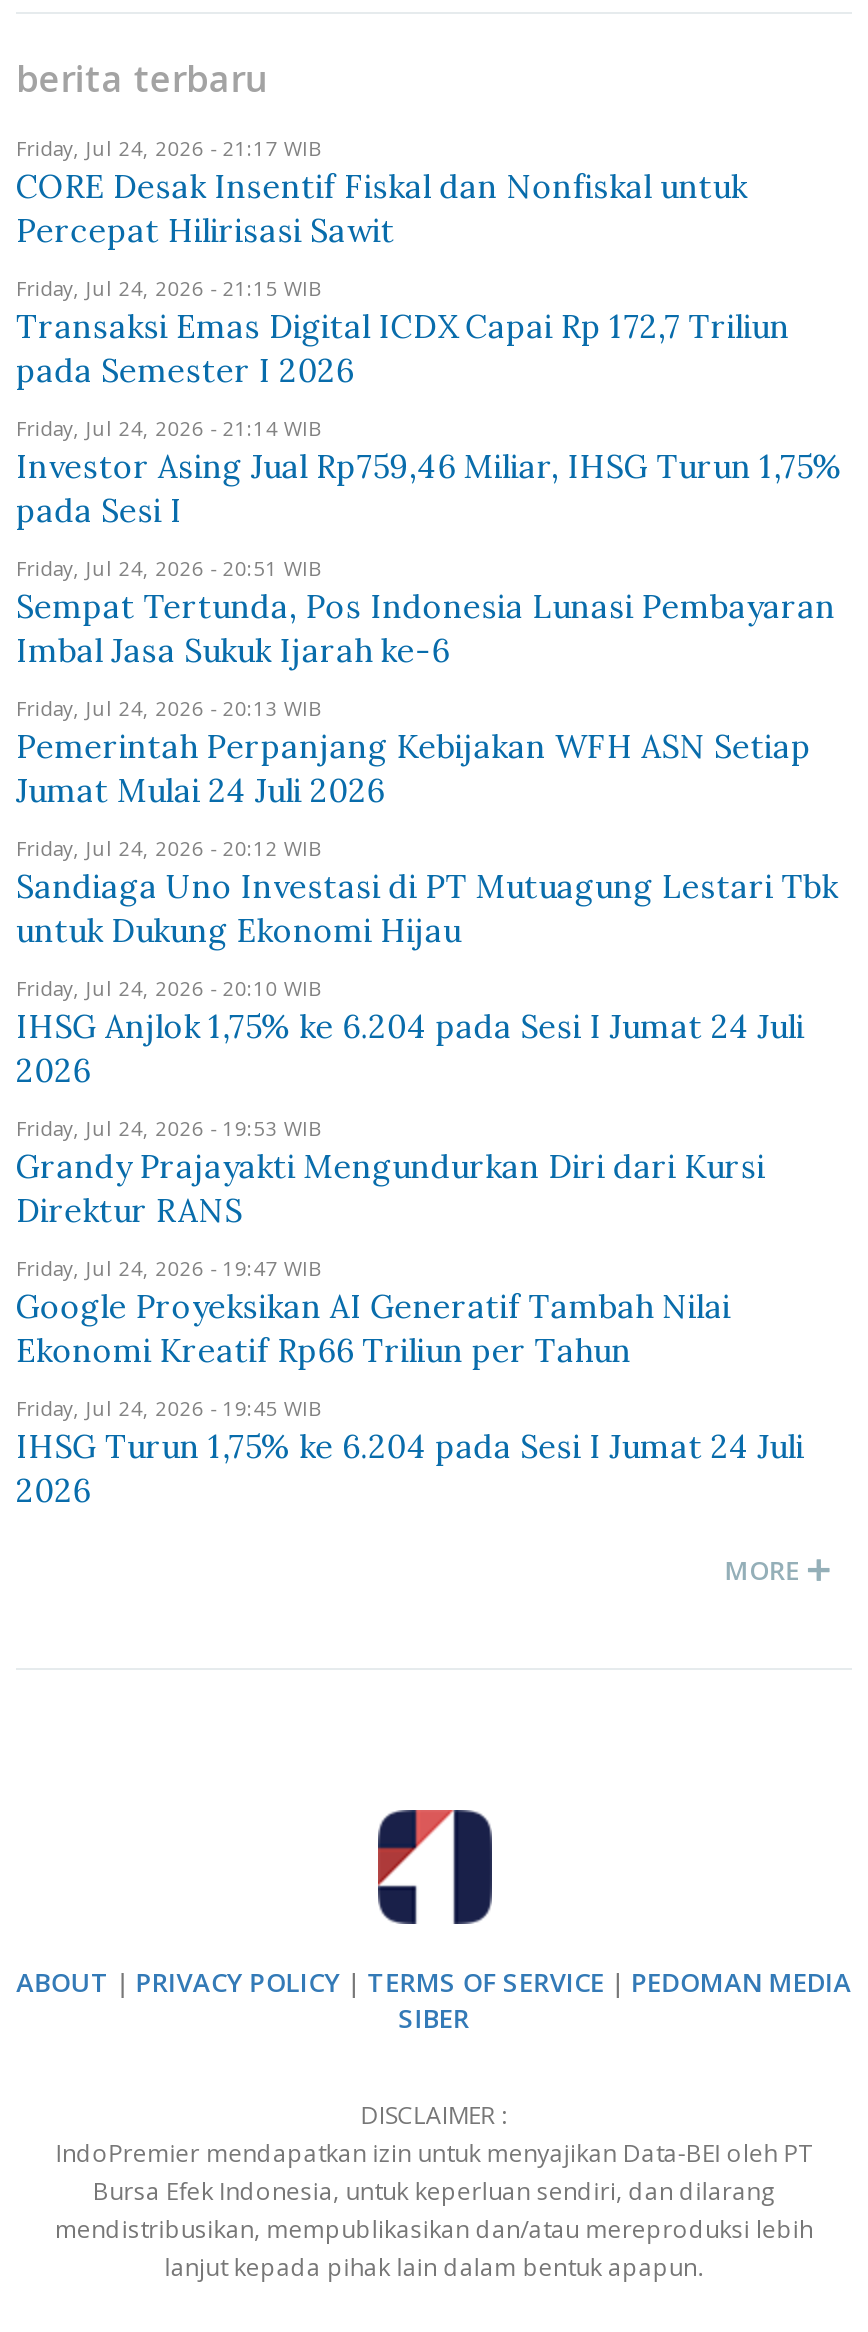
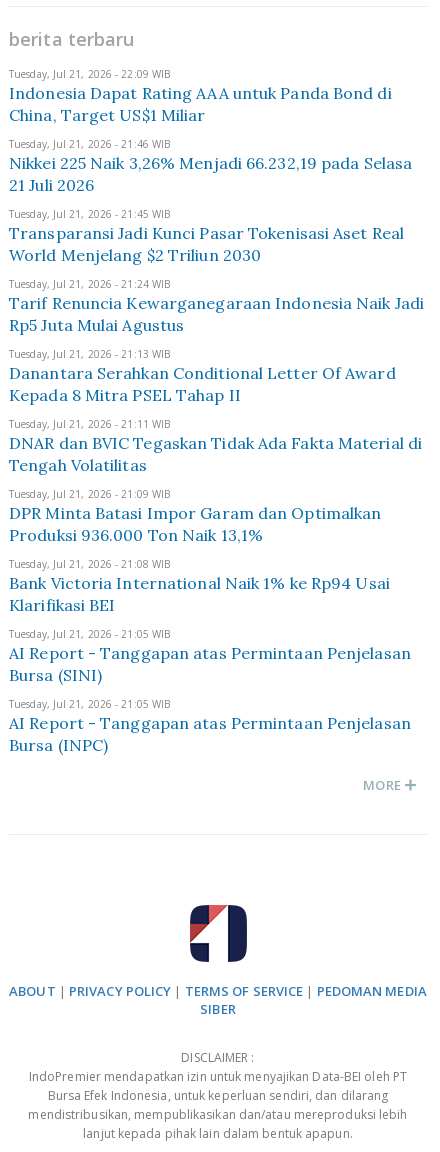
- Friday, Jul 24, 2026 - 21:17 WIB
- CORE Desak Insentif Fiskal dan Nonfiskal untuk
- Percepat Hilirisasi Sawit
+ Tuesday, Jul 21, 2026 - 22:09 WIB
+ Indonesia Dapat Rating AAA untuk Panda Bond di
+ China, Target US$1 Miliar

- Friday, Jul 24, 2026 - 21:15 WIB
- Transaksi Emas Digital ICDX Capai Rp 172,7 Triliun
- pada Semester I 2026
+ Tuesday, Jul 21, 2026 - 21:46 WIB
+ Nikkei 225 Naik 3,26% Menjadi 66.232,19 pada Selasa
+ 21 Juli 2026

- Friday, Jul 24, 2026 - 21:14 WIB
- Investor Asing Jual Rp759,46 Miliar, IHSG Turun 1,75%
- pada Sesi I
+ Tuesday, Jul 21, 2026 - 21:45 WIB
+ Transparansi Jadi Kunci Pasar Tokenisasi Aset Real
+ World Menjelang $2 Triliun 2030

- Friday, Jul 24, 2026 - 20:51 WIB
- Sempat Tertunda, Pos Indonesia Lunasi Pembayaran
- Imbal Jasa Sukuk Ijarah ke-6
+ Tuesday, Jul 21, 2026 - 21:24 WIB
+ Tarif Renuncia Kewarganegaraan Indonesia Naik Jadi
+ Rp5 Juta Mulai Agustus

- Friday, Jul 24, 2026 - 20:13 WIB
- Pemerintah Perpanjang Kebijakan WFH ASN Setiap
- Jumat Mulai 24 Juli 2026
+ Tuesday, Jul 21, 2026 - 21:13 WIB
+ Danantara Serahkan Conditional Letter Of Award
+ Kepada 8 Mitra PSEL Tahap II

- Friday, Jul 24, 2026 - 20:12 WIB
- Sandiaga Uno Investasi di PT Mutuagung Lestari Tbk
- untuk Dukung Ekonomi Hijau
+ Tuesday, Jul 21, 2026 - 21:11 WIB
+ DNAR dan BVIC Tegaskan Tidak Ada Fakta Material di
+ Tengah Volatilitas

- Friday, Jul 24, 2026 - 20:10 WIB
- IHSG Anjlok 1,75% ke 6.204 pada Sesi I Jumat 24 Juli
- 2026
+ Tuesday, Jul 21, 2026 - 21:09 WIB
+ DPR Minta Batasi Impor Garam dan Optimalkan
+ Produksi 936.000 Ton Naik 13,1%

- Friday, Jul 24, 2026 - 19:53 WIB
- Grandy Prajayakti Mengundurkan Diri dari Kursi
- Direktur RANS
+ Tuesday, Jul 21, 2026 - 21:08 WIB
+ Bank Victoria International Naik 1% ke Rp94 Usai
+ Klarifikasi BEI

- Friday, Jul 24, 2026 - 19:47 WIB
- Google Proyeksikan AI Generatif Tambah Nilai
- Ekonomi Kreatif Rp66 Triliun per Tahun
+ Tuesday, Jul 21, 2026 - 21:05 WIB
+ AI Report - Tanggapan atas Permintaan Penjelasan
+ Bursa (SINI)

- Friday, Jul 24, 2026 - 19:45 WIB
- IHSG Turun 1,75% ke 6.204 pada Sesi I Jumat 24 Juli
- 2026
+ Tuesday, Jul 21, 2026 - 21:05 WIB
+ AI Report - Tanggapan atas Permintaan Penjelasan
+ Bursa (INPC)
